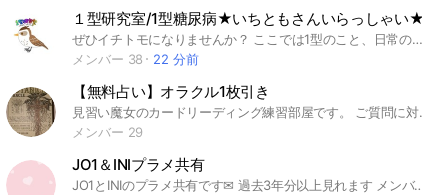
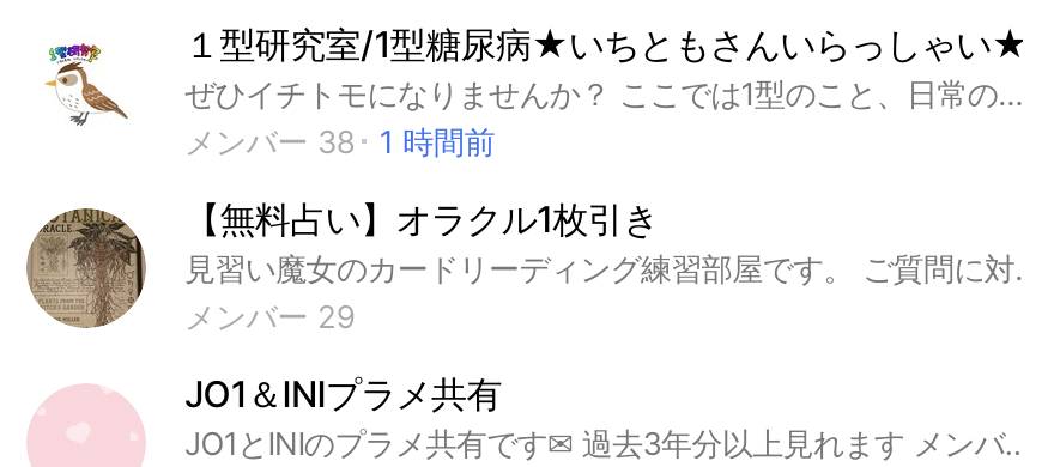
- メンバー 38 22 分前
+ メンバー 38 1 時間前
